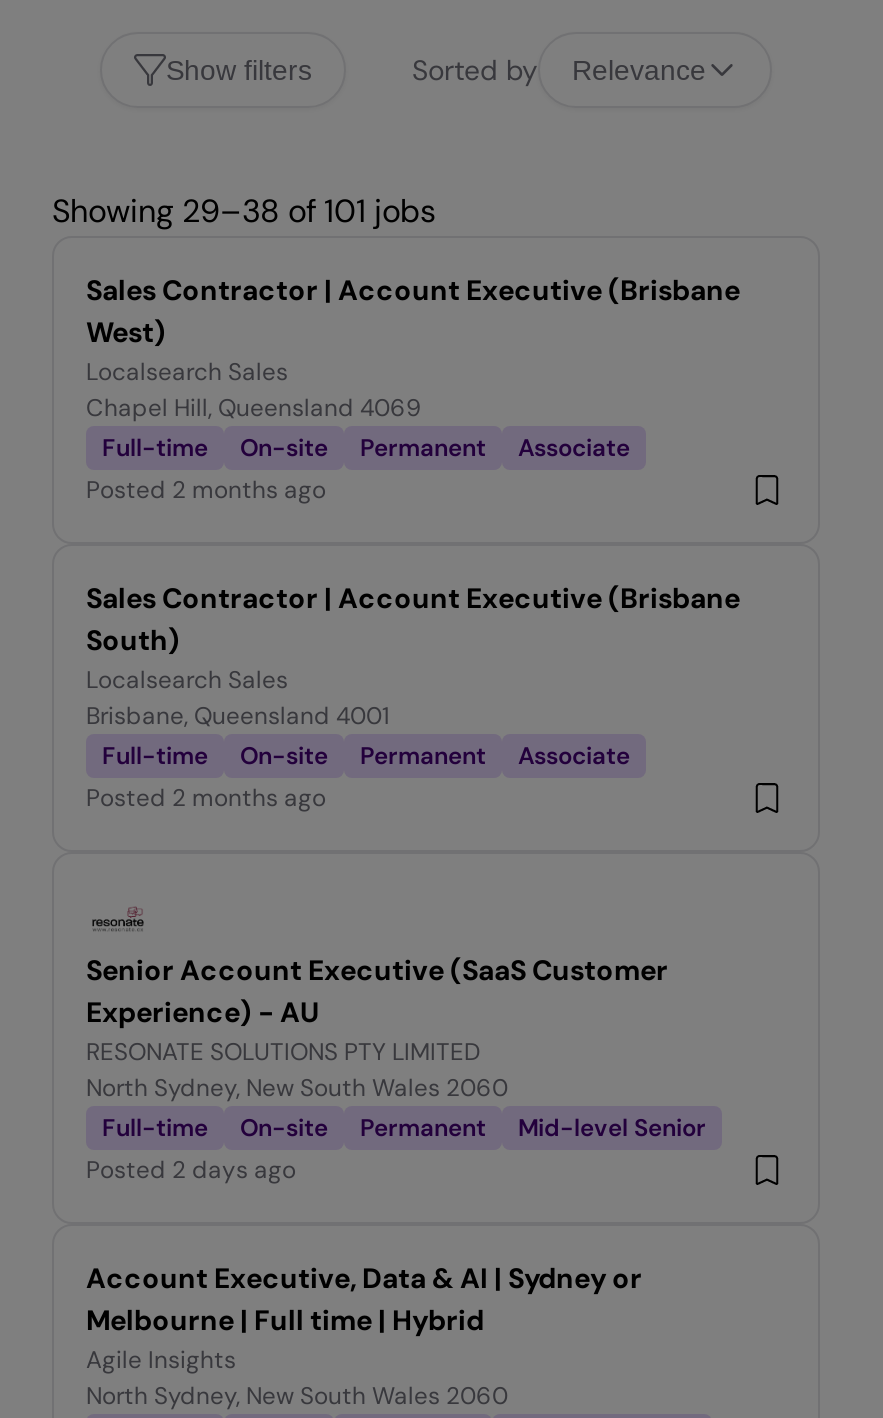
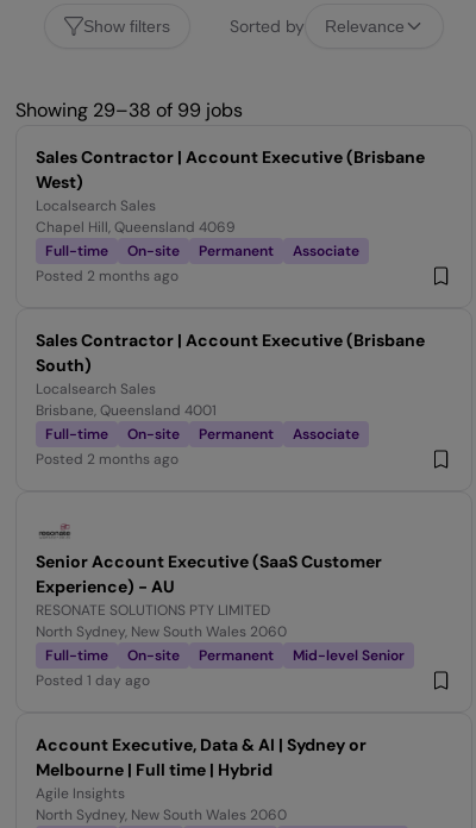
- Showing 29–38 of 101 jobs
+ Showing 29–38 of 99 jobs

- Posted 2 days ago
+ Posted 1 day ago
